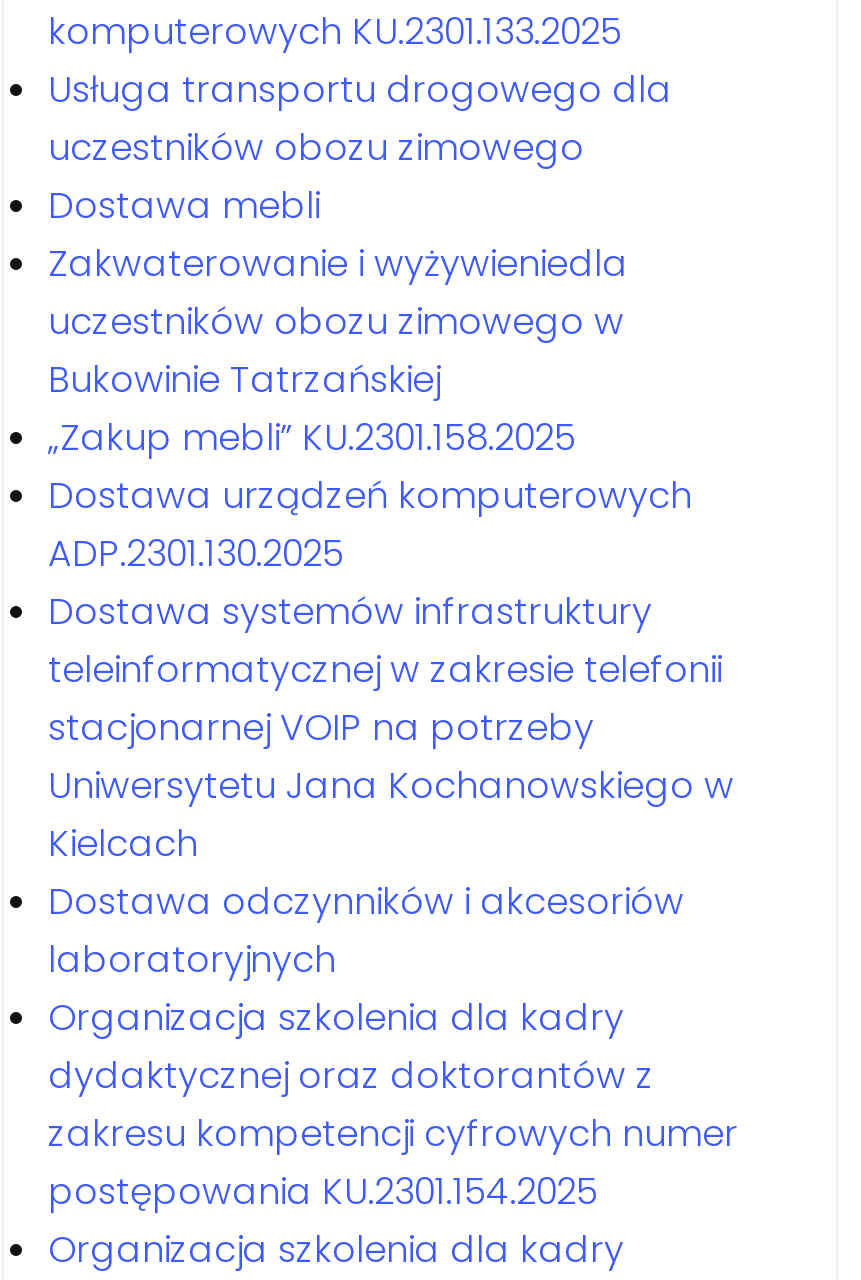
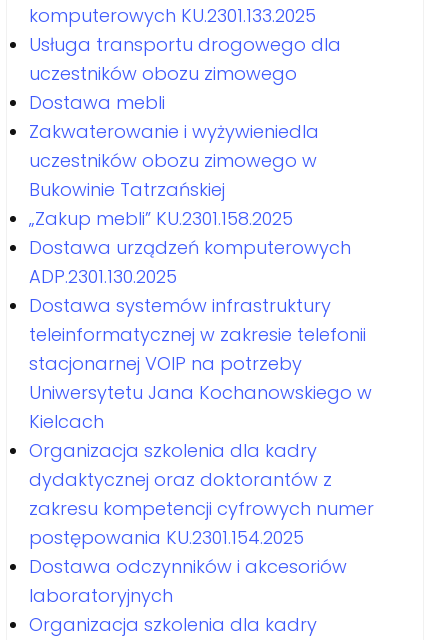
moved down: Dostawa odczynników i akcesoriów | laboratoryjnych

moved up: Organizacja szkolenia dla kadry | dydaktycznej oraz doktorantów z | zakresu kompetencji cyfrowych numer | postępowania KU.2301.154.2025
